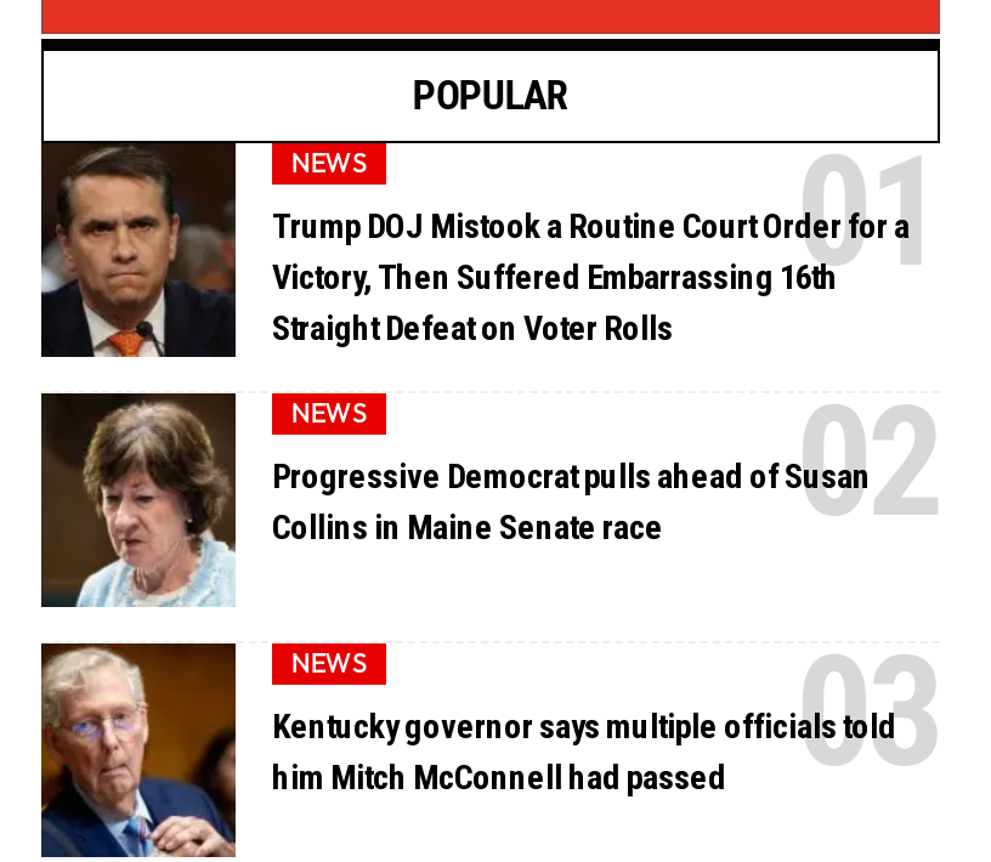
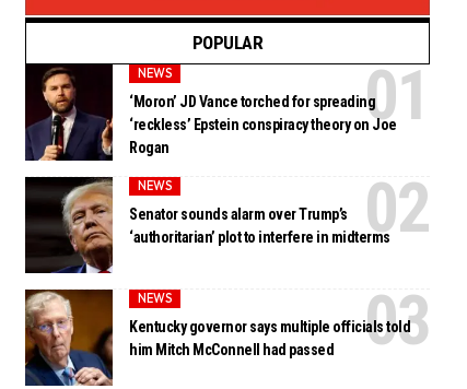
- [image]
- Trump DOJ Mistook a Routine Court Order for a
- Victory, Then Suffered Embarrassing 16th
- Straight Defeat on Voter Rolls
+ [image]
+ ‘Moron’ JD Vance torched for spreading
+ ‘reckless’ Epstein conspiracy theory on Joe
+ Rogan

- [image]
- Progressive Democrat pulls ahead of Susan
- Collins in Maine Senate race
+ [image]
+ Senator sounds alarm over Trump’s
+ ‘authoritarian’ plot to interfere in midterms
